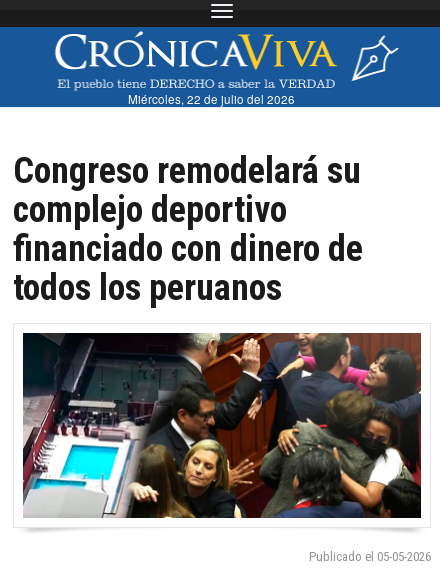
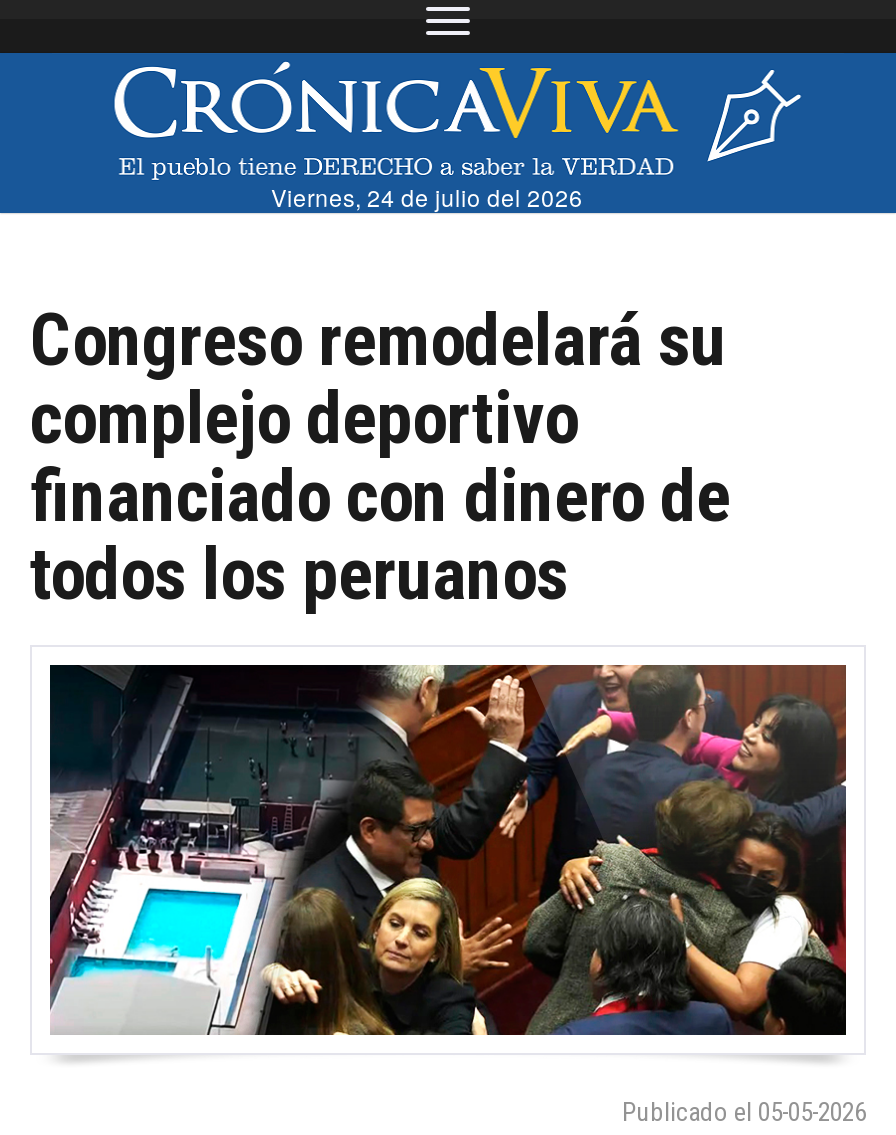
- Miércoles, 22 de julio del 2026
+ Viernes, 24 de julio del 2026
